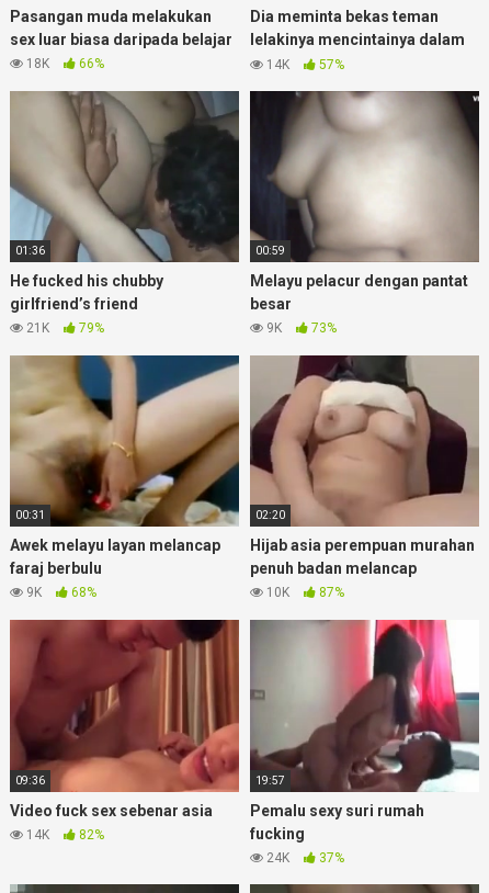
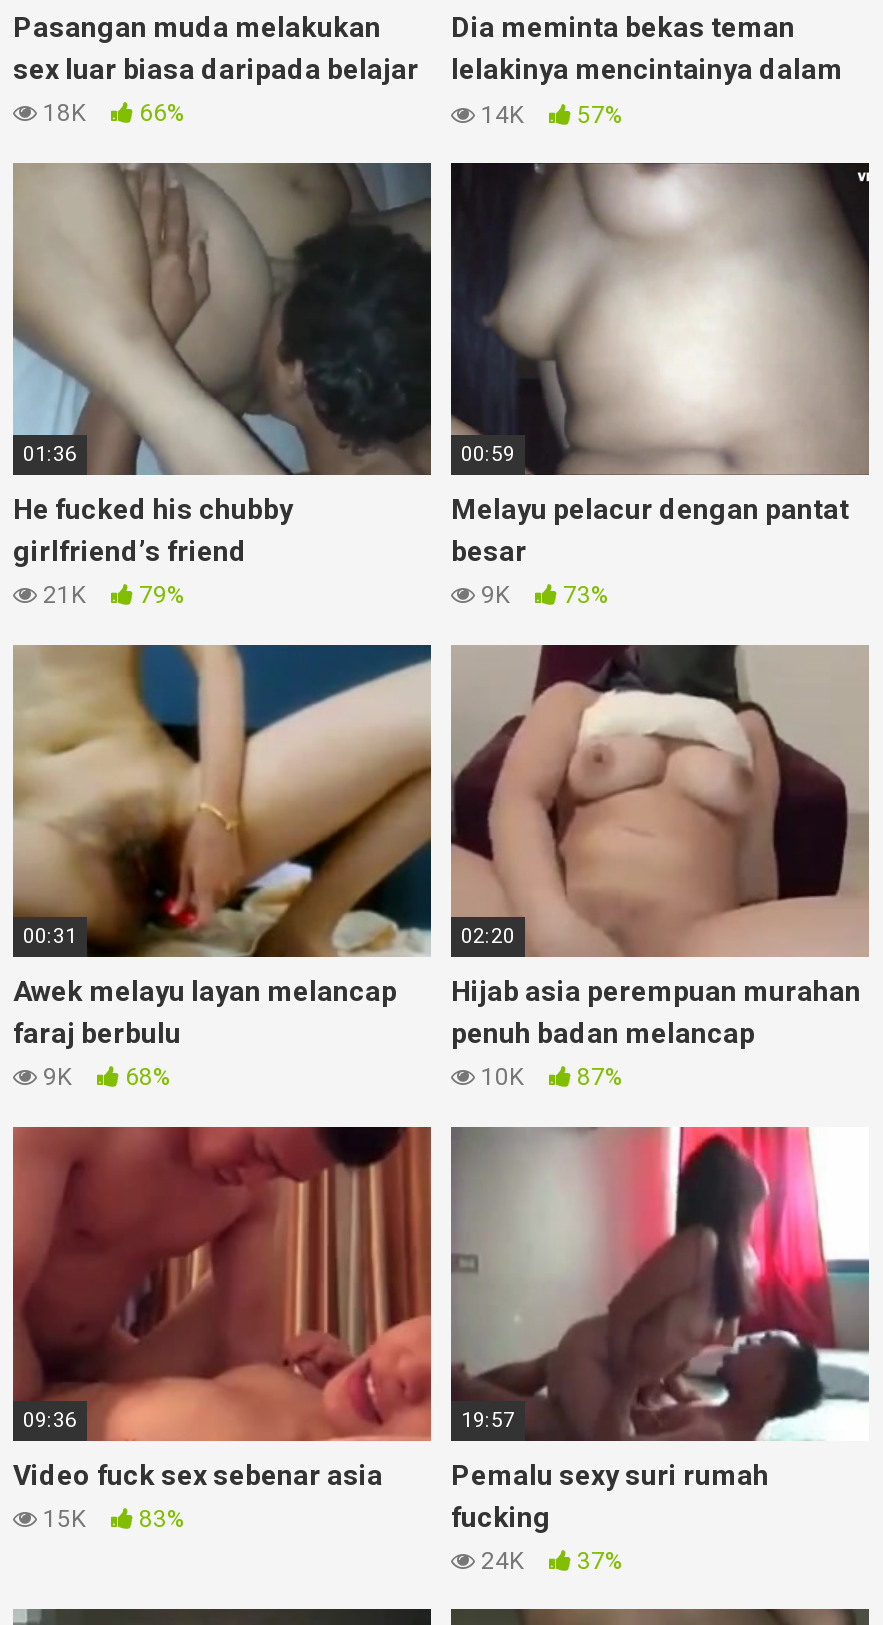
- 14K
- 82%
+ 15K
+ 83%
